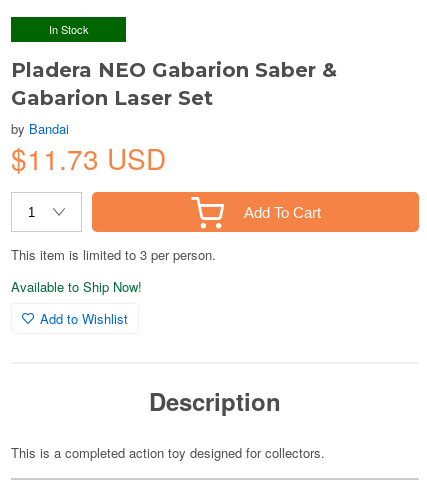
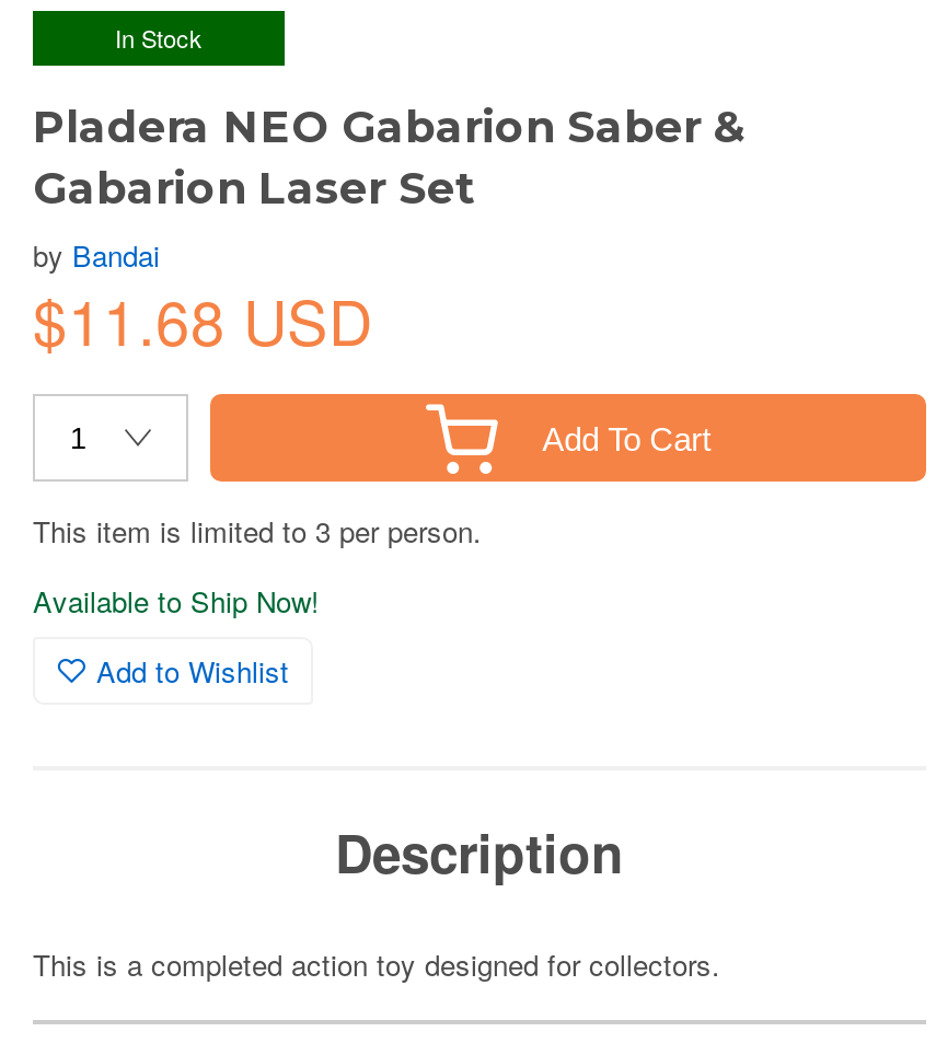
- $11.73 USD
+ $11.68 USD
